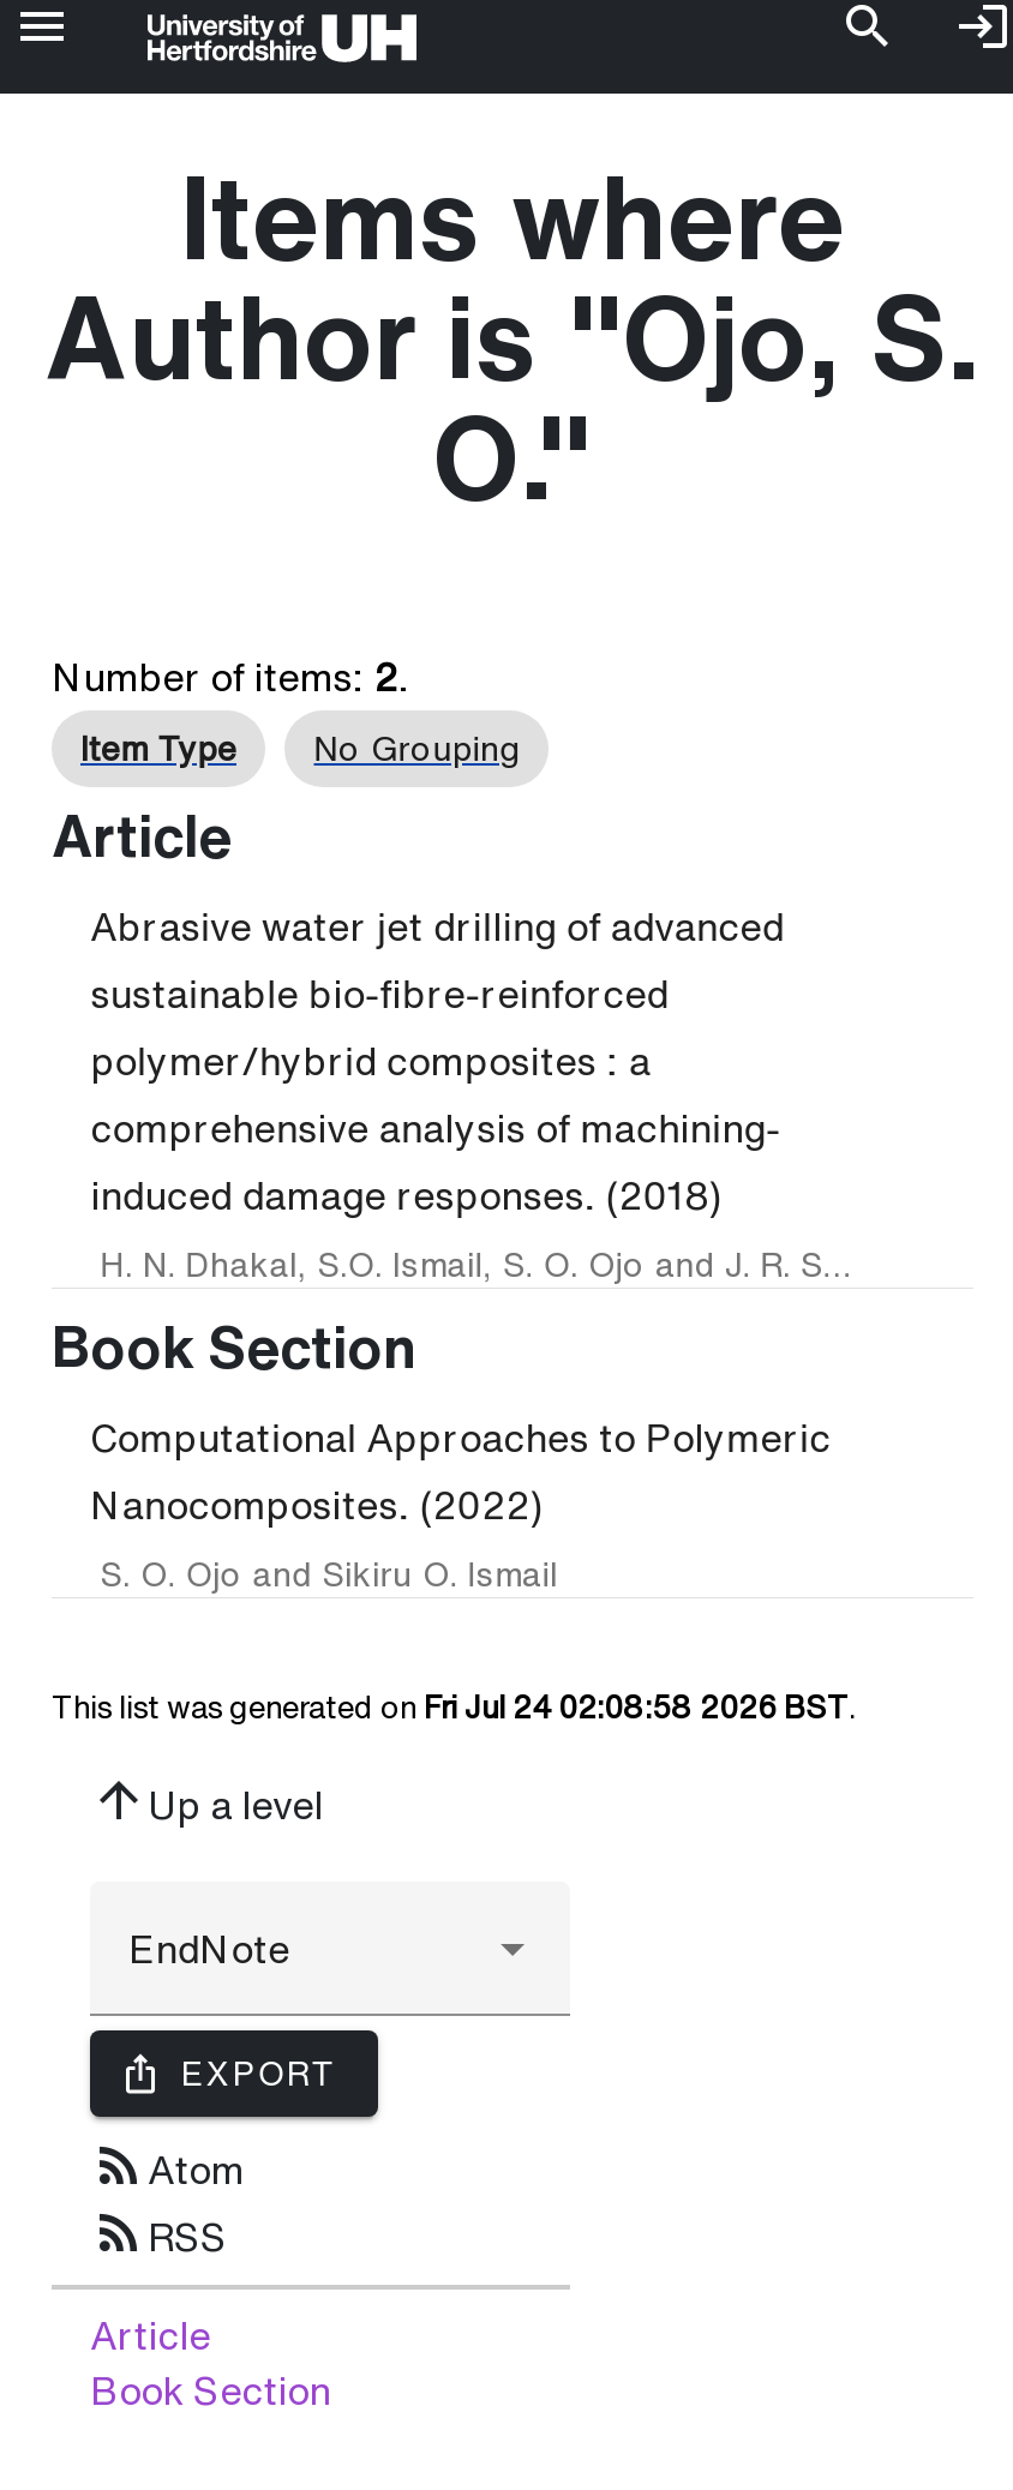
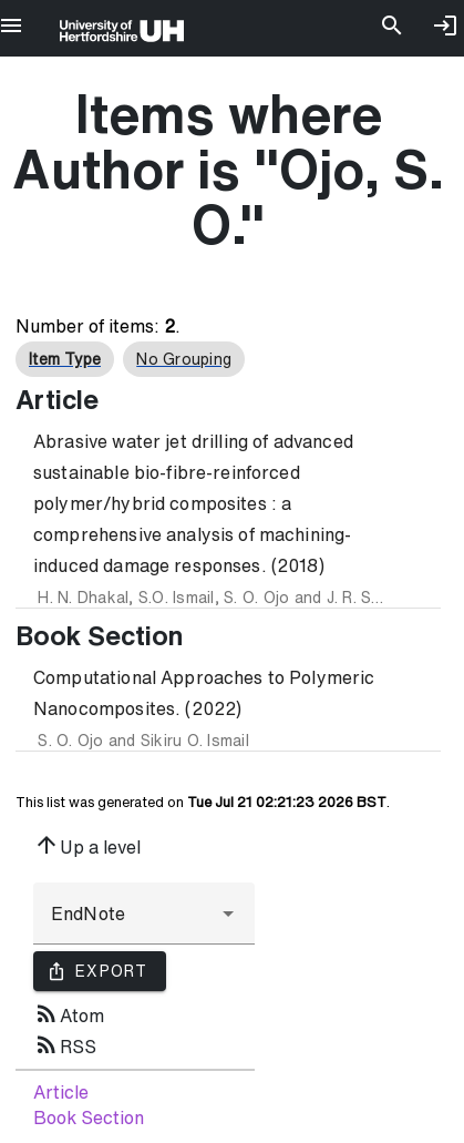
- This list was generated on Fri Jul 24 02:08:58 2026 BST.
+ This list was generated on Tue Jul 21 02:21:23 2026 BST.
